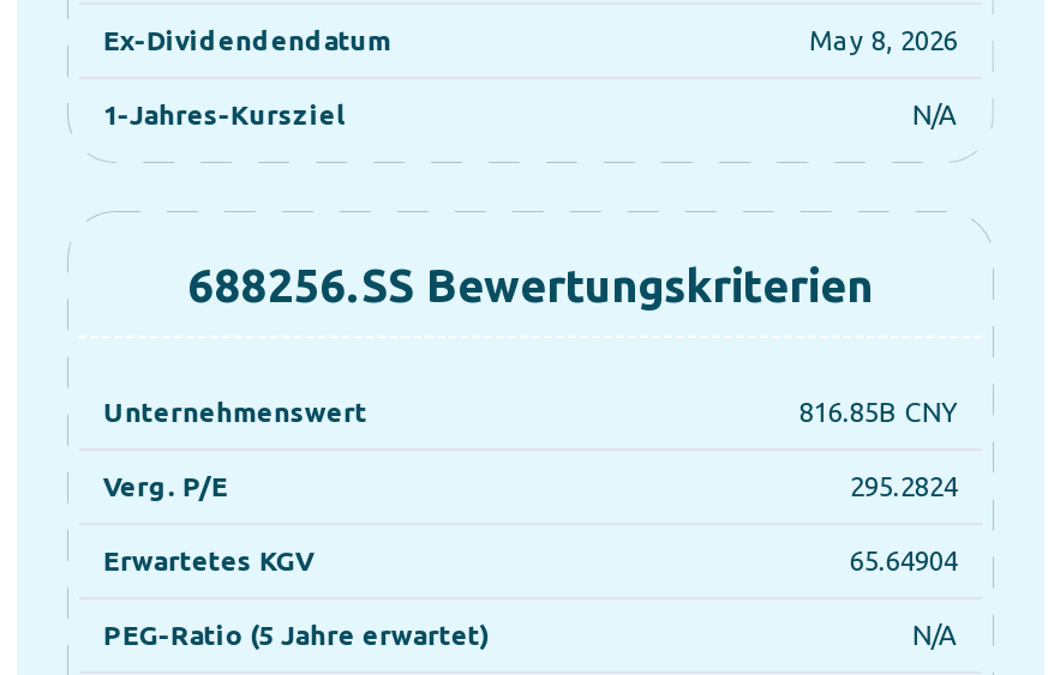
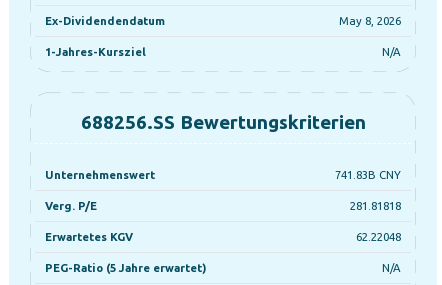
- 816.85B CNY
+ 741.83B CNY

- 295.2824
+ 281.81818

- 65.64904
+ 62.22048
